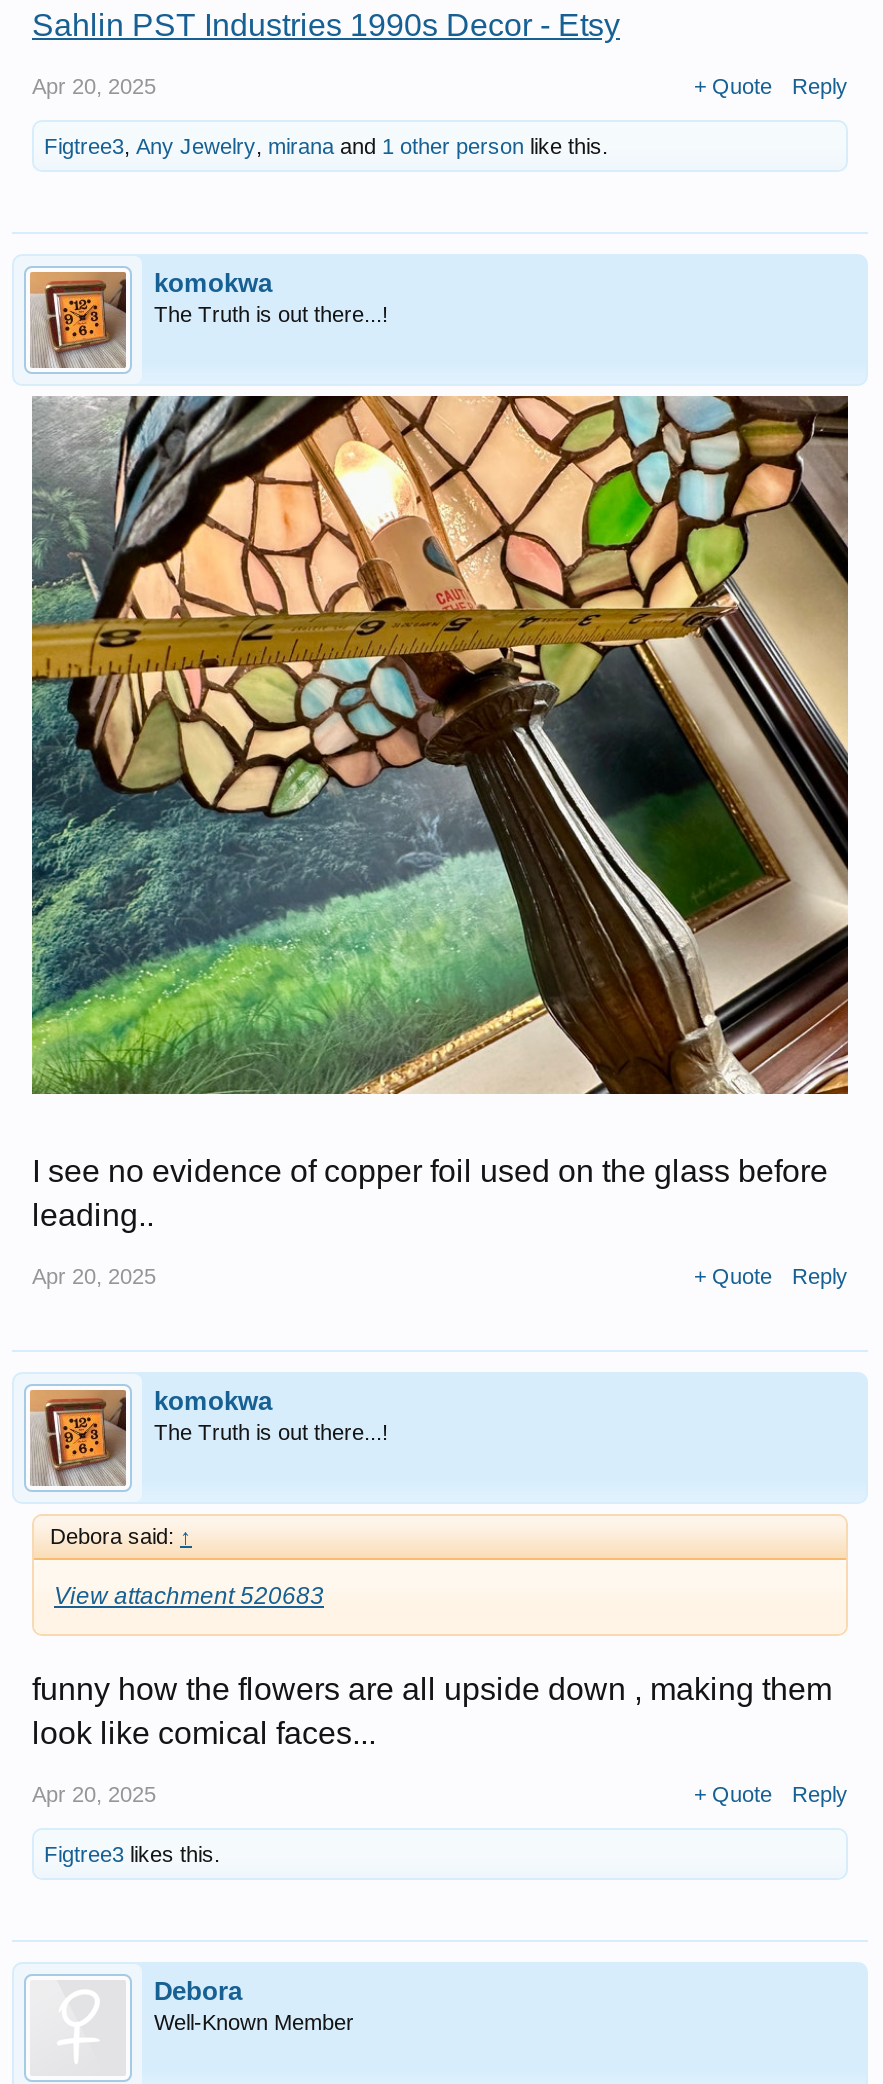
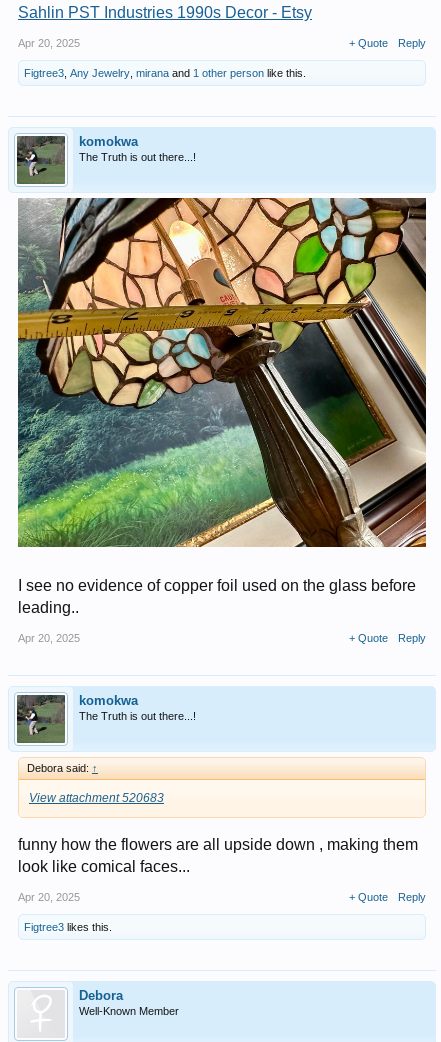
- [image]
+ [image]

- [image]
+ [image]
